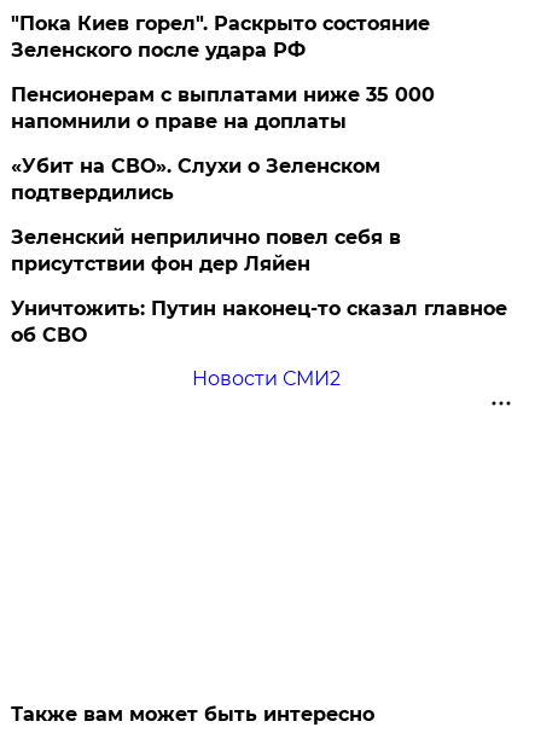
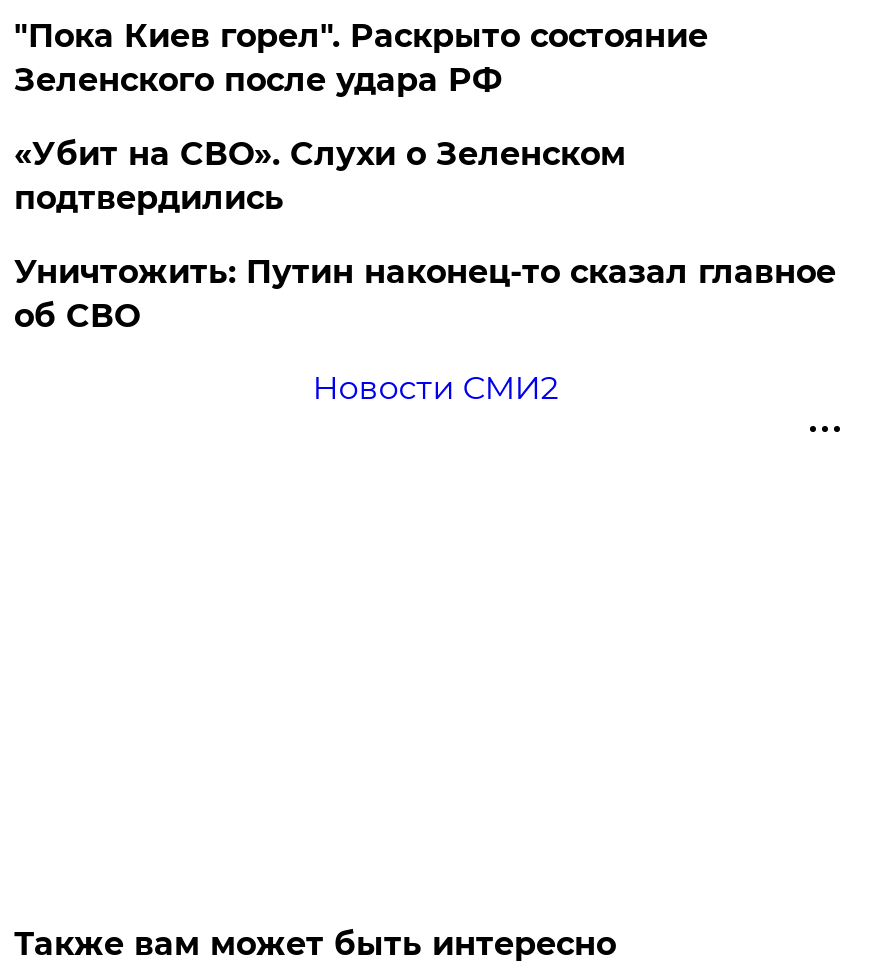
- Пенсионерам с выплатами ниже 35 000
- напомнили о праве на доплаты

- Зеленский неприлично повел cебя в
- присутствии фон дер Ляйен
